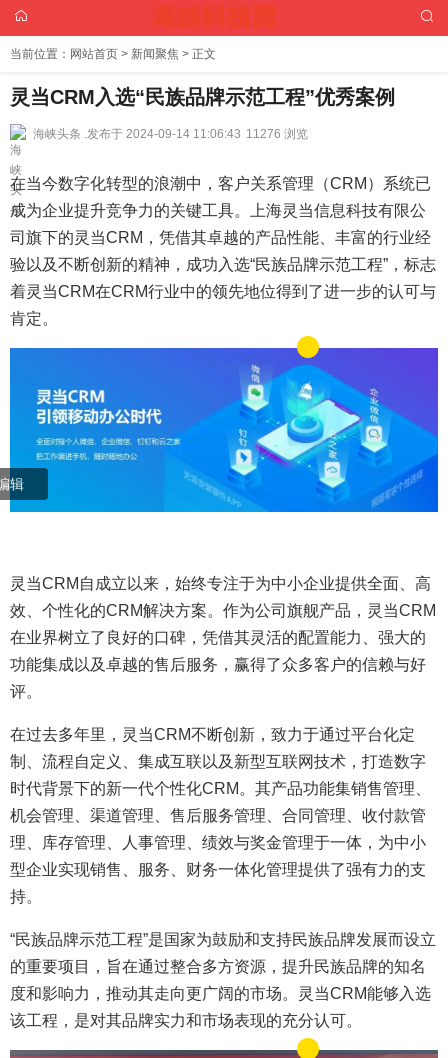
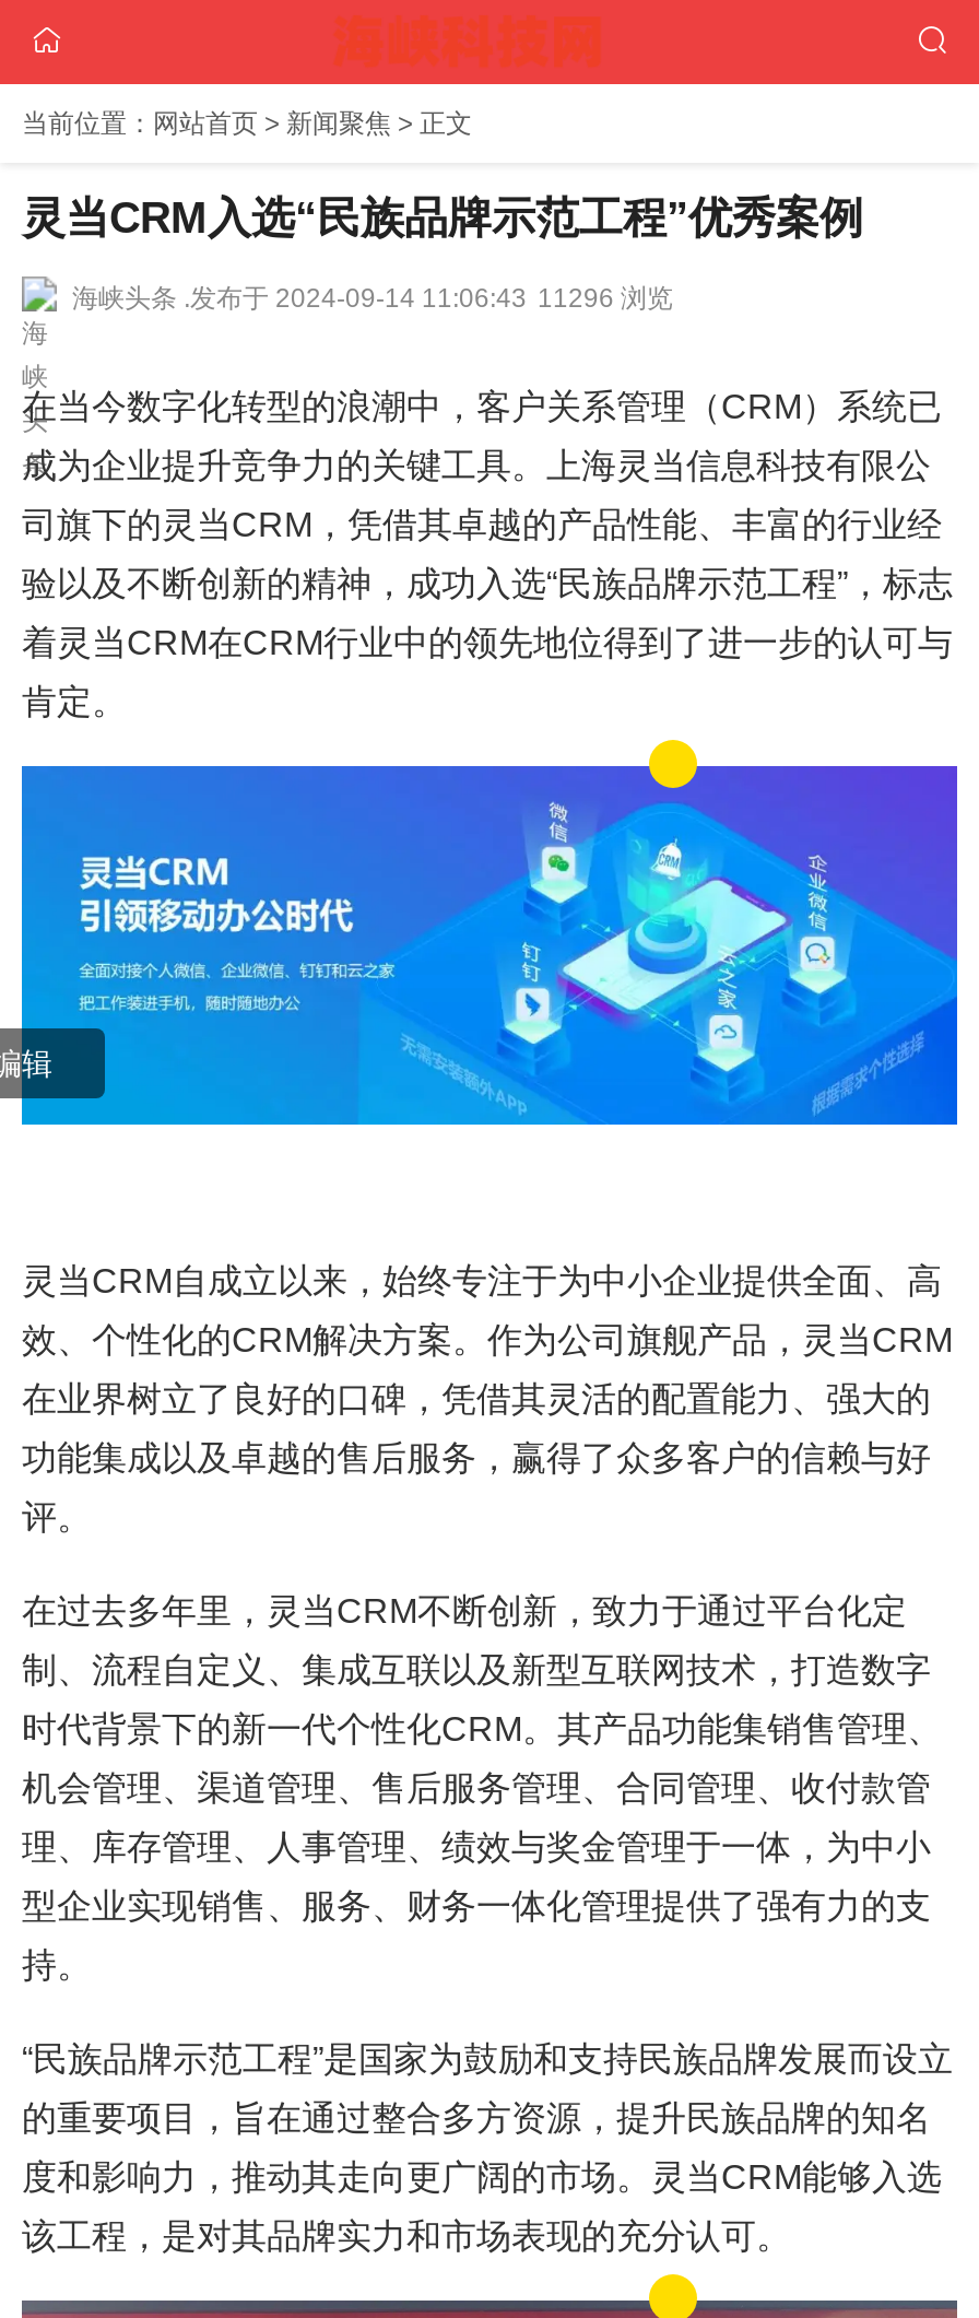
- 海峡头条 .发布于 2024-09-14 11:06:43 11276 浏览
+ 海峡头条 .发布于 2024-09-14 11:06:43 11296 浏览
